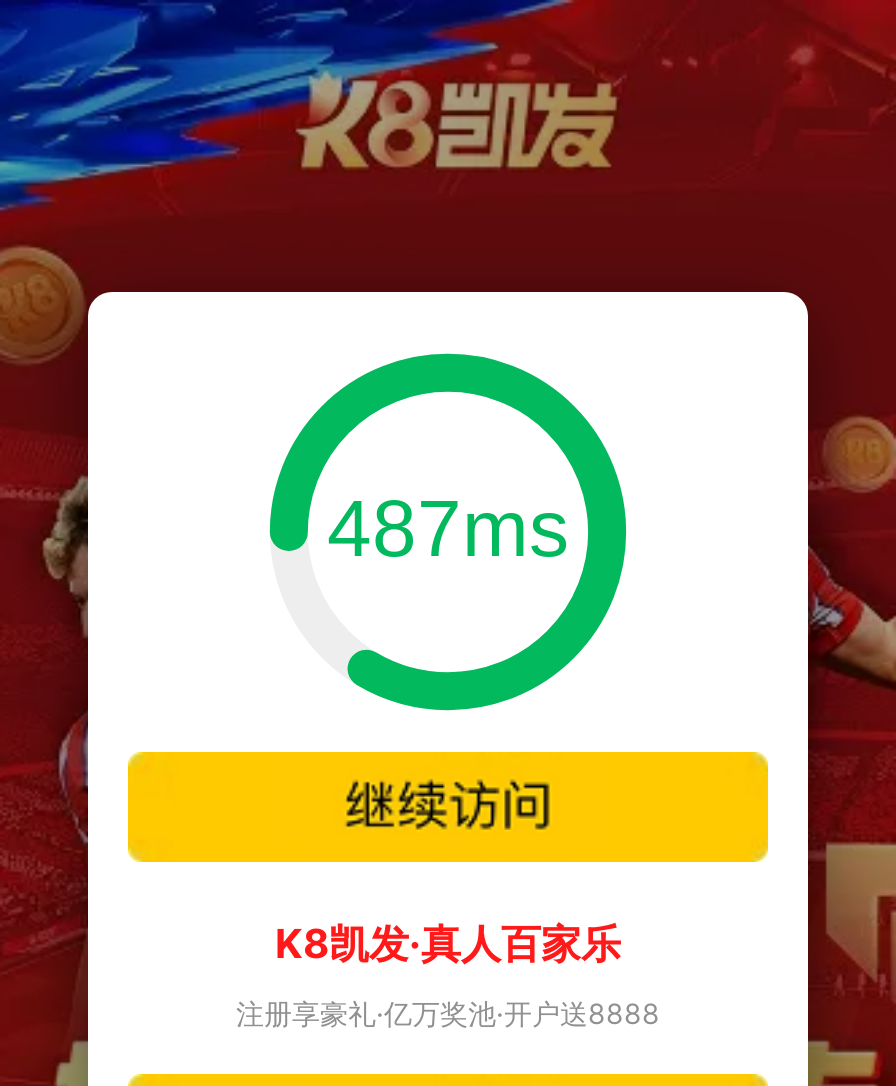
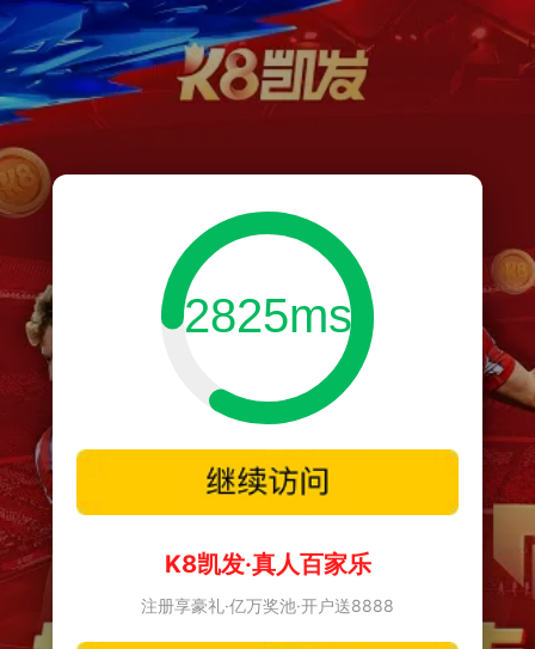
- 487ms
+ 2825ms
